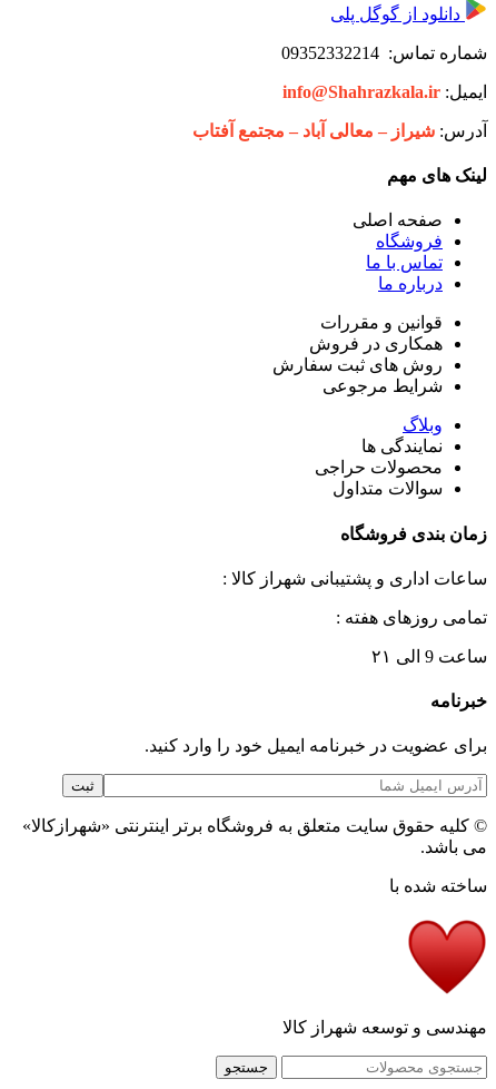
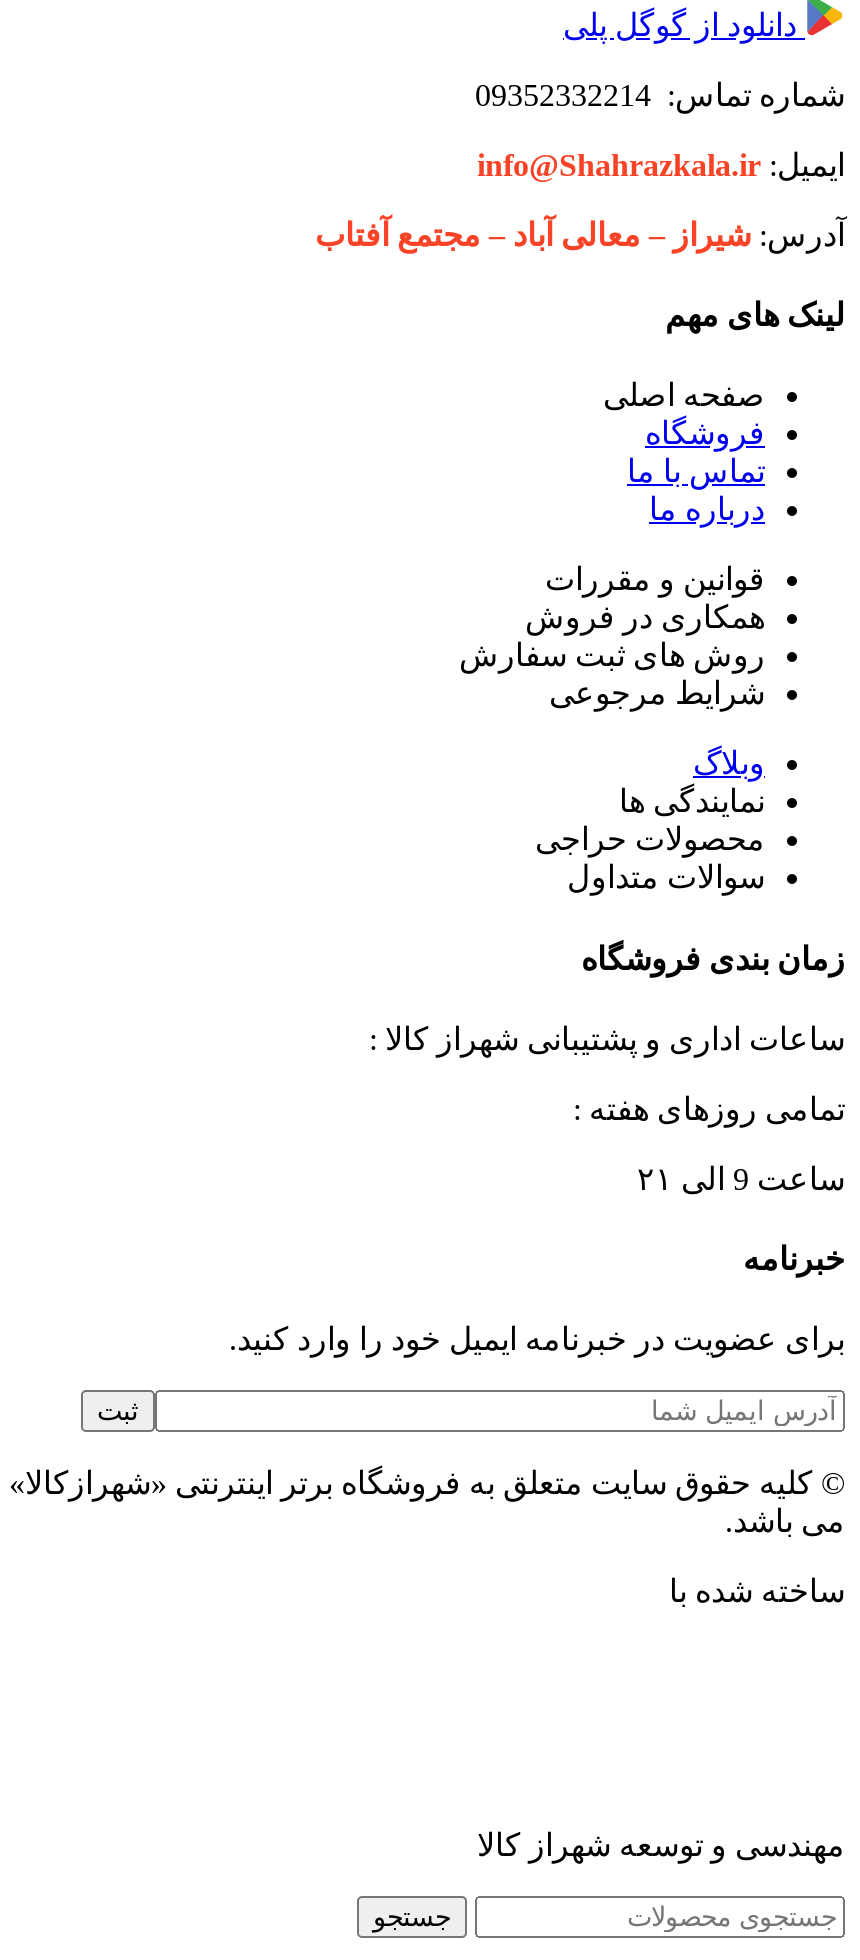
- [image]
